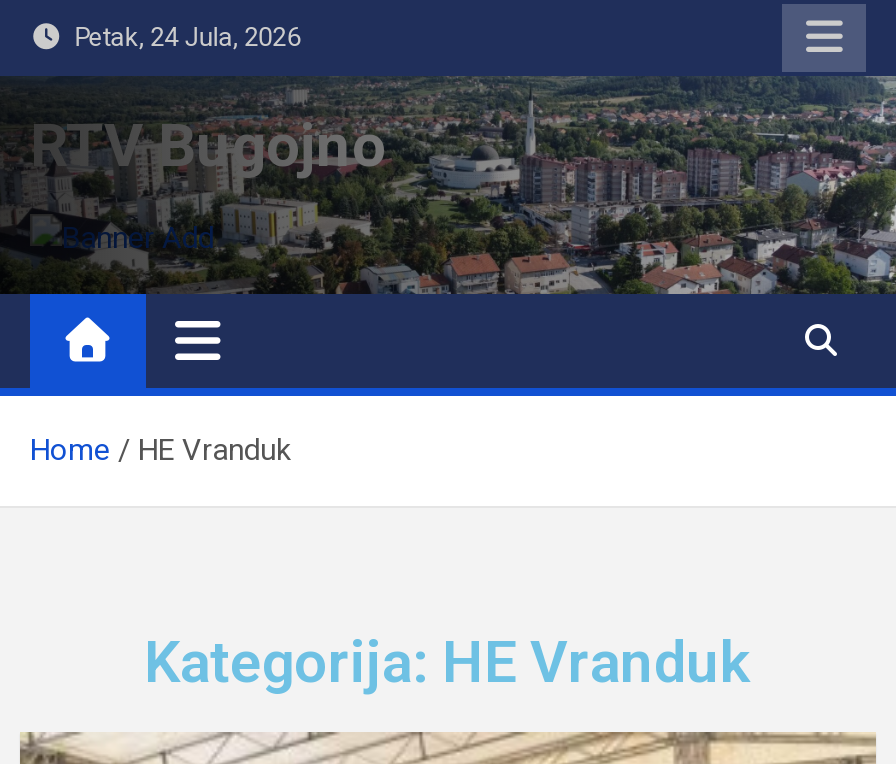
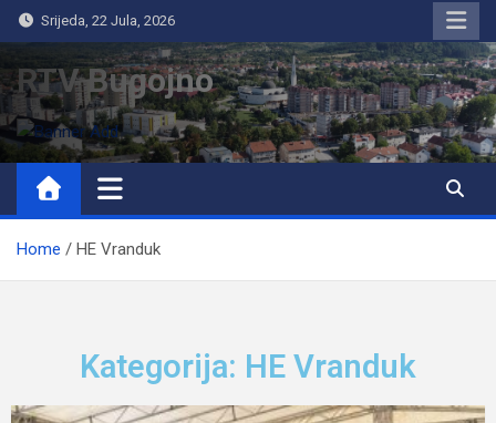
- Petak, 24 Jula, 2026
+ Srijeda, 22 Jula, 2026
